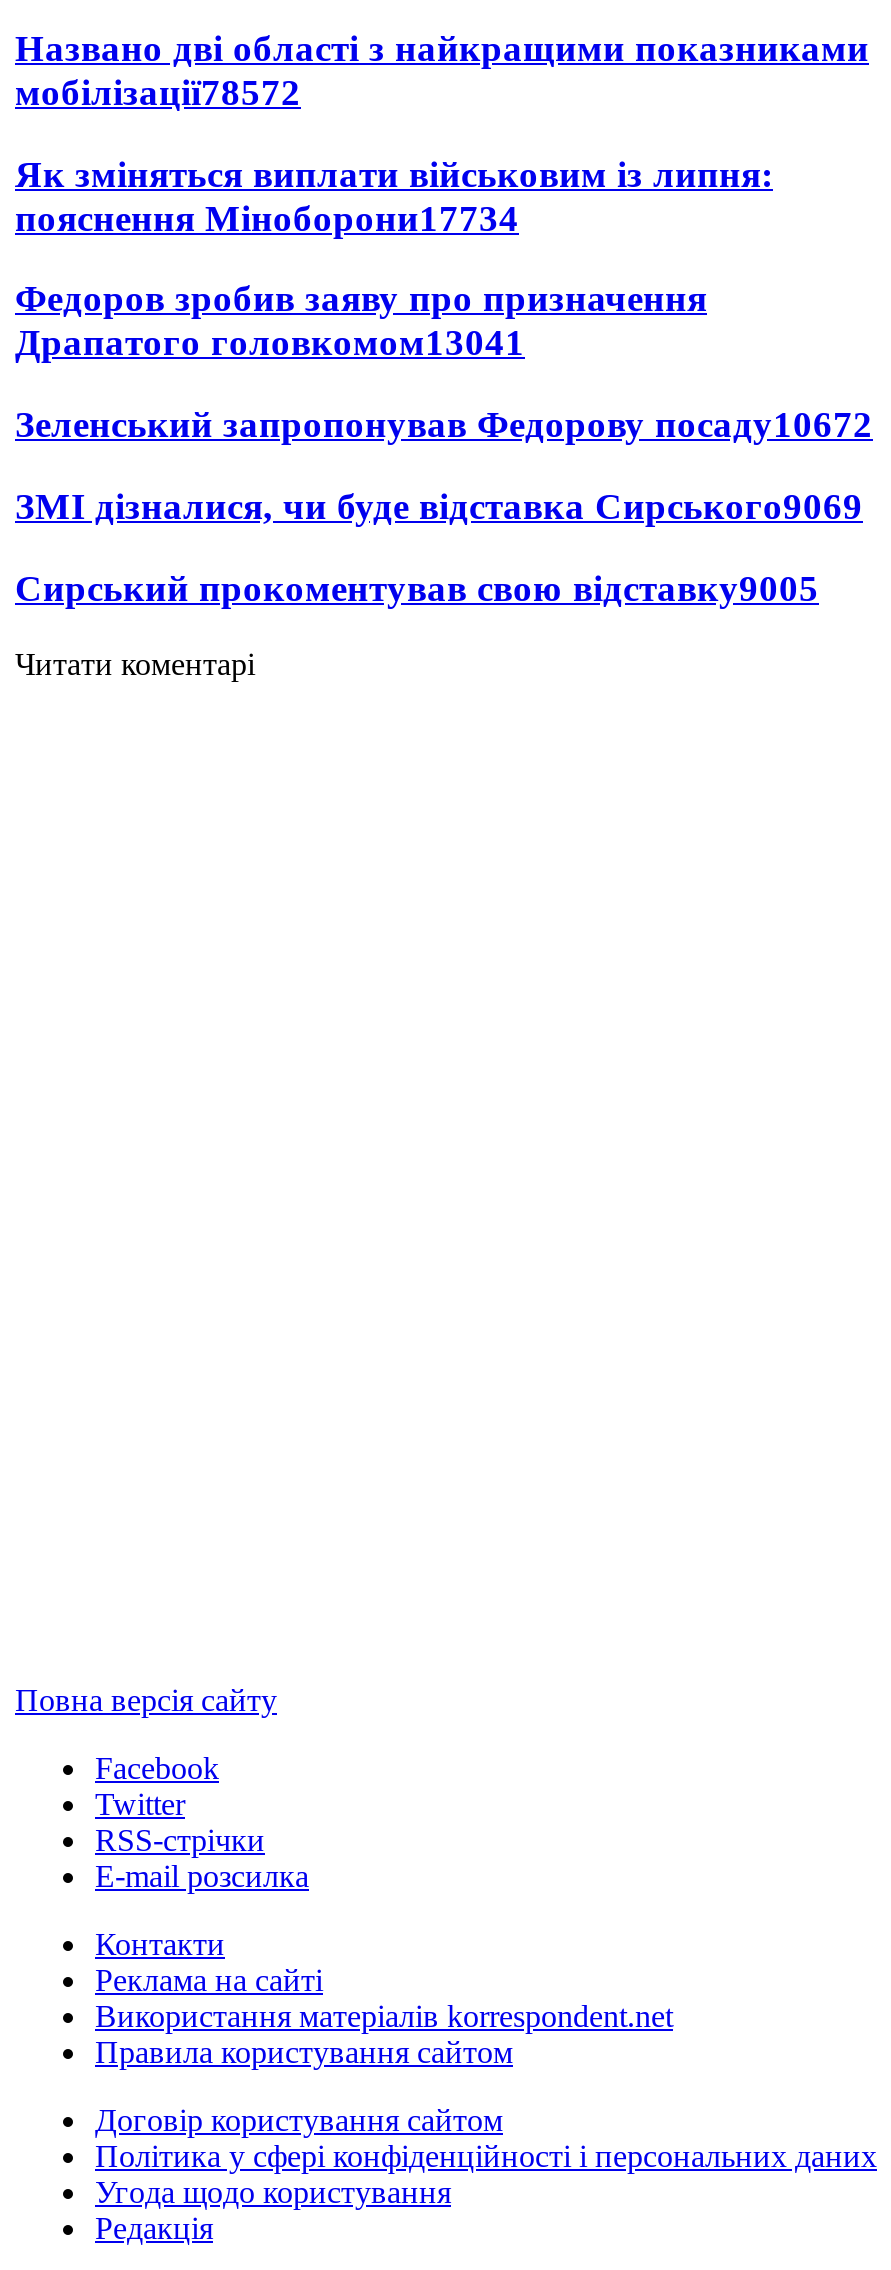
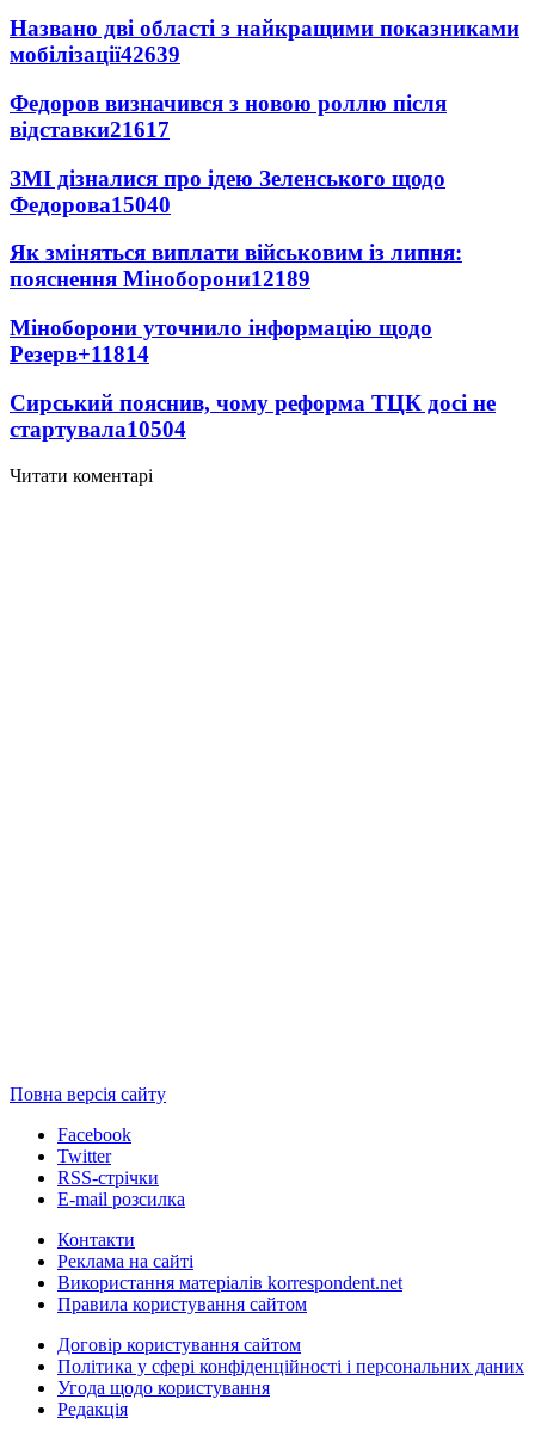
- мобілізації78572
+ мобілізації42639
+ Федоров визначився з новою роллю після
+ відставки21617
+ ЗМІ дізналися про ідею Зеленського щодо
+ Федорова15040

moved down: Як зміняться виплати військовим із липня:

- пояснення Міноборони17734
- Федоров зробив заяву про призначення
- Драпатого головкомом13041
- Зеленський запропонував Федорову посаду10672
- ЗМІ дізналися, чи буде відставка Сирського9069
- Сирський прокоментував свою відставку9005
+ пояснення Міноборони12189
+ Міноборони уточнило інформацію щодо
+ Резерв+11814
+ Сирський пояснив, чому реформа ТЦК досі не
+ стартувала10504
